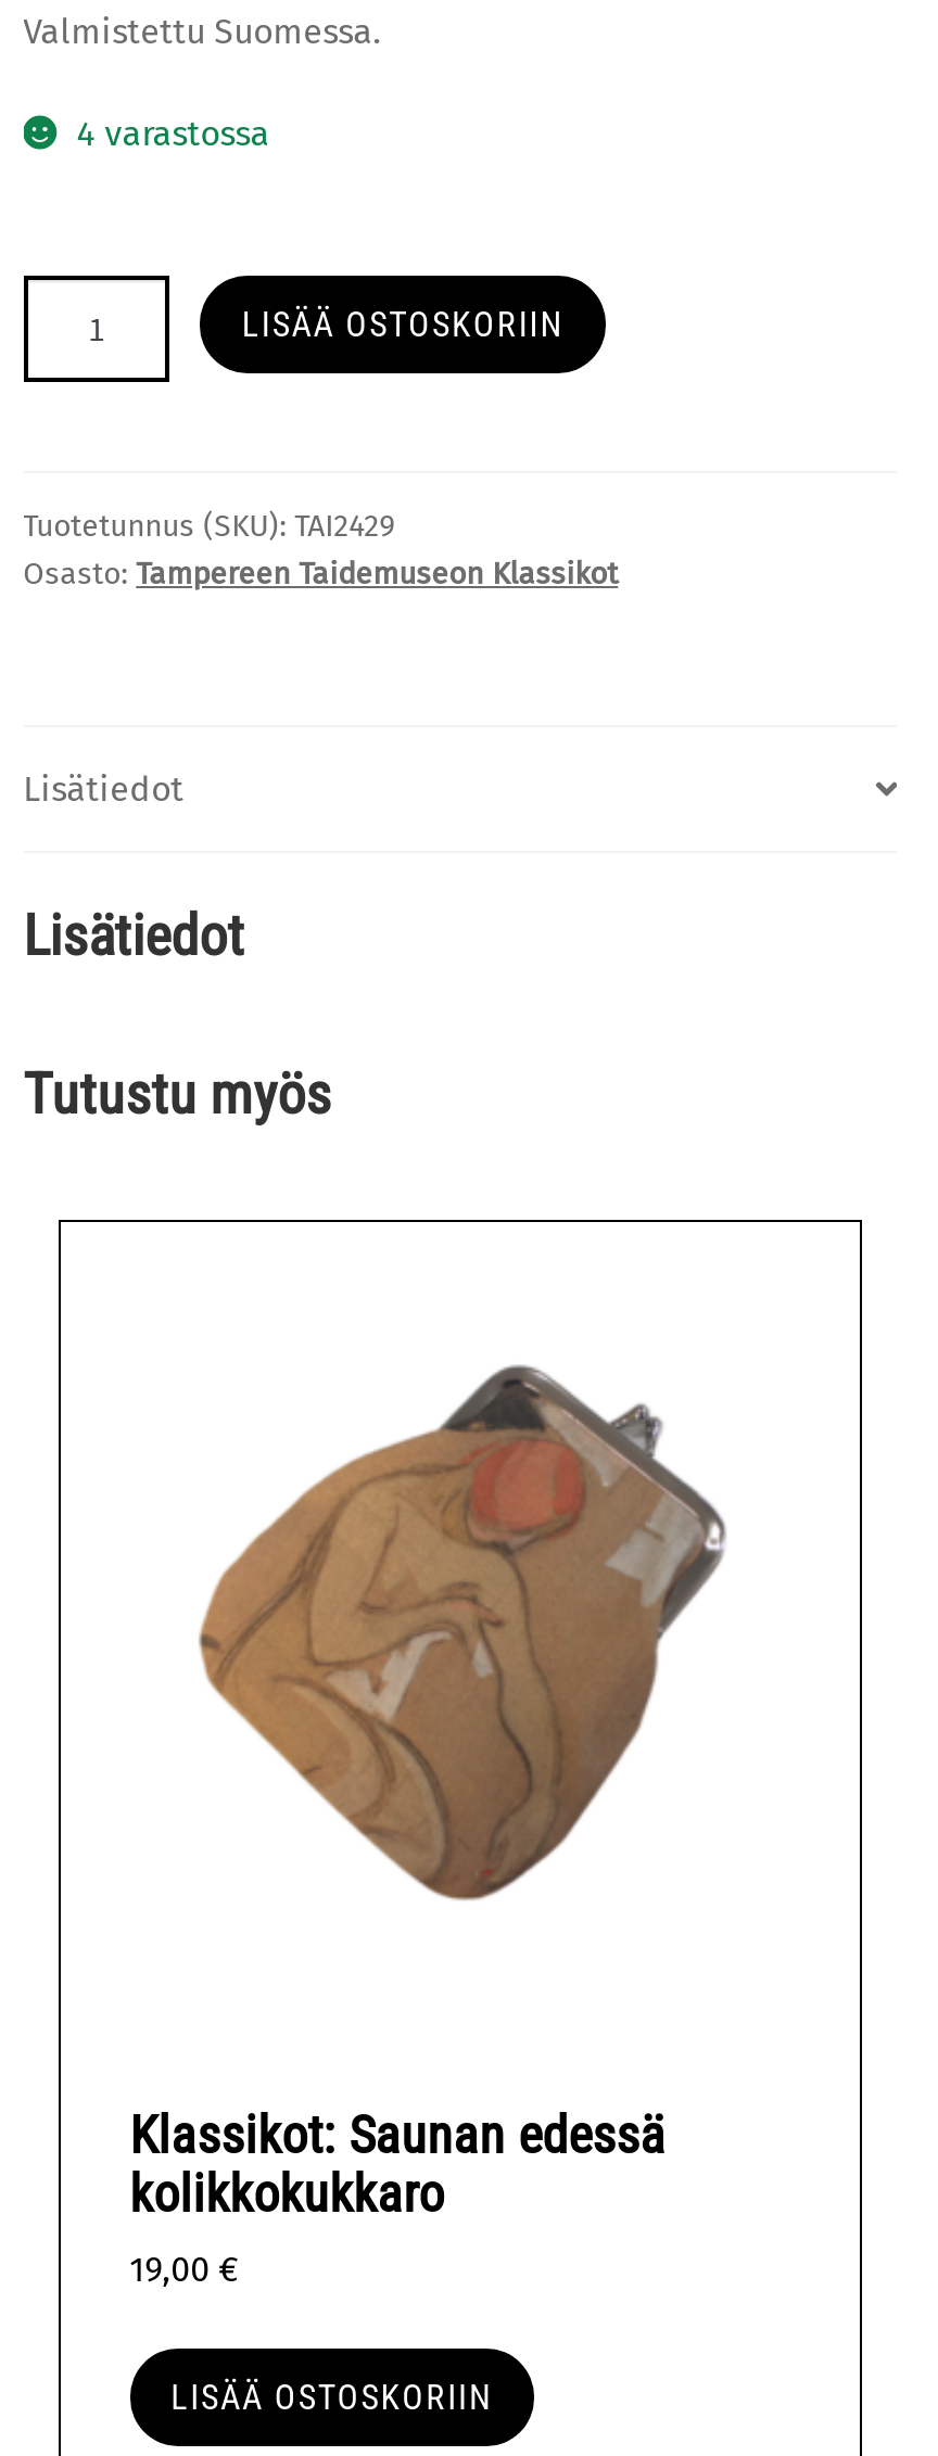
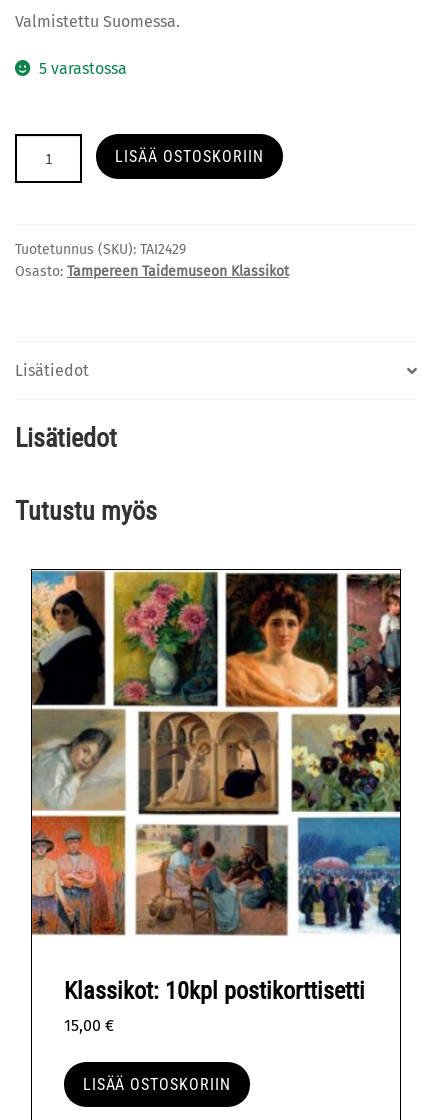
- 4 varastossa
+ 5 varastossa

- [image]
+ [image]

- Klassikot: Saunan edessä
- kolikkokukkaro
- 19,00 €
+ Klassikot: 10kpl postikorttisetti
+ 15,00 €
